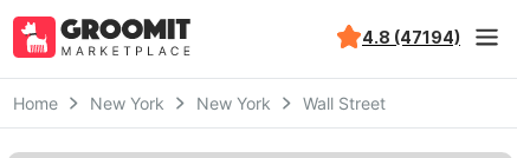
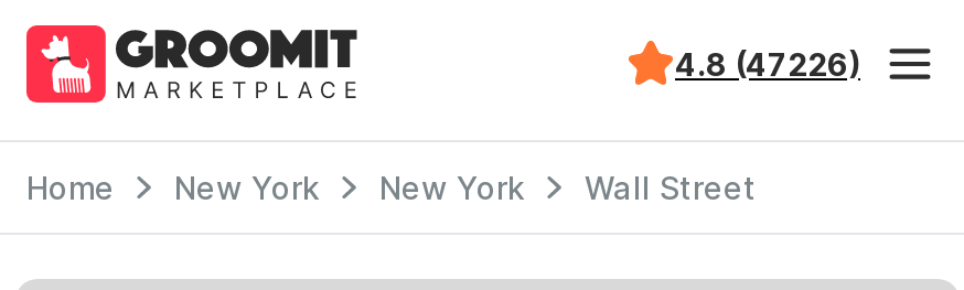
- 4.8 (47194)
+ 4.8 (47226)
